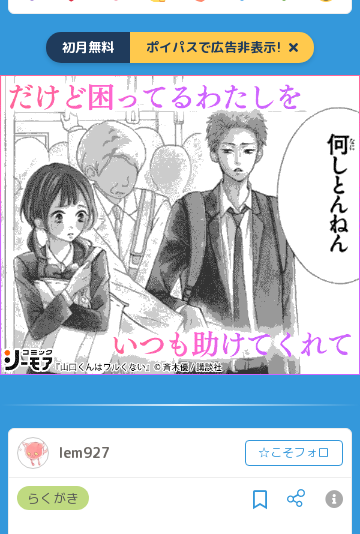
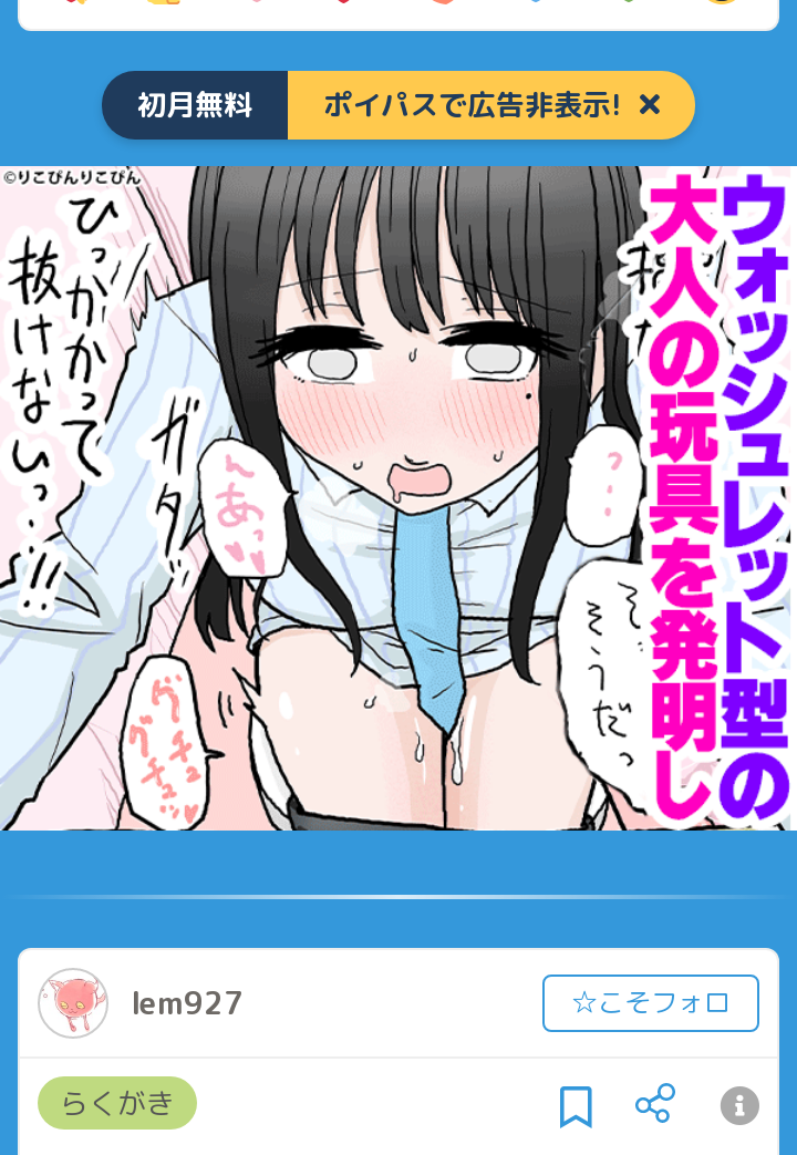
- [image]
+ [image]
